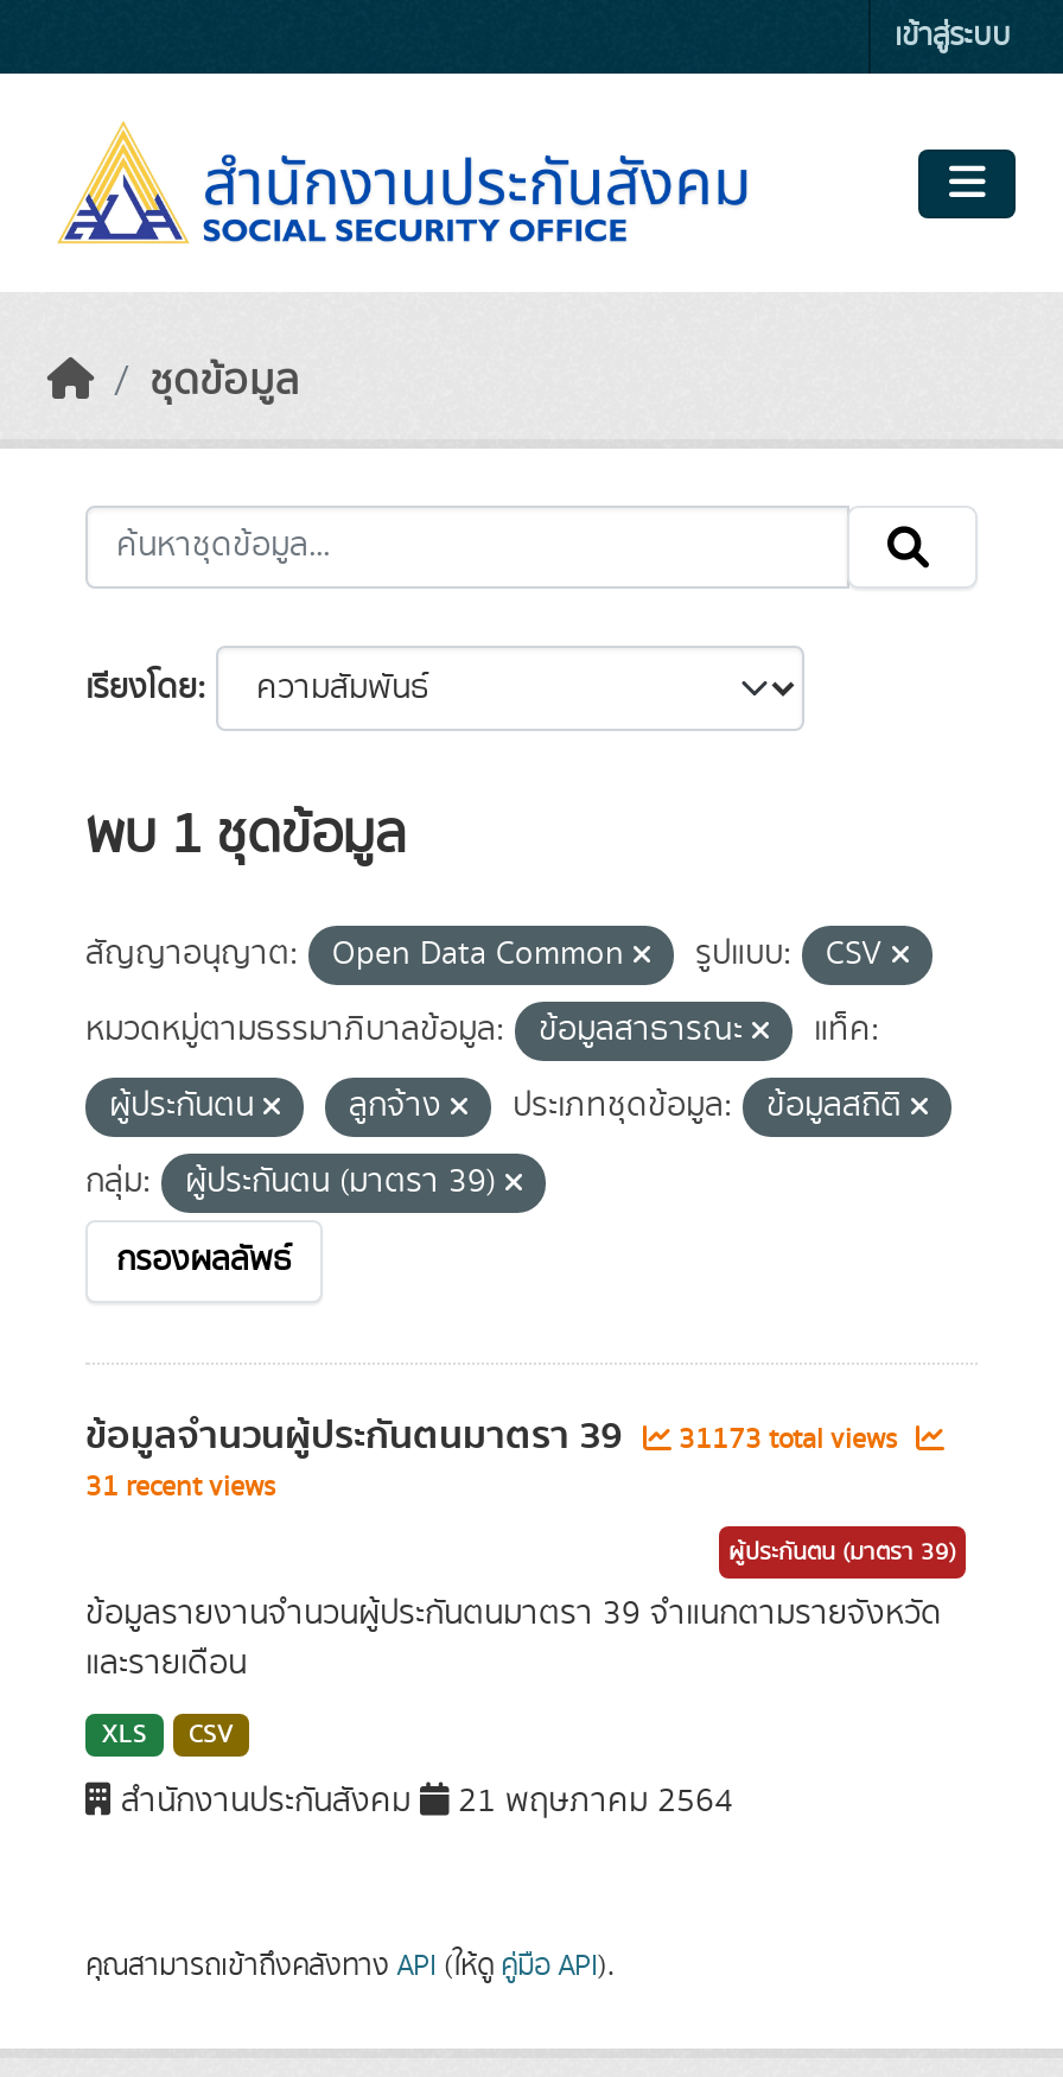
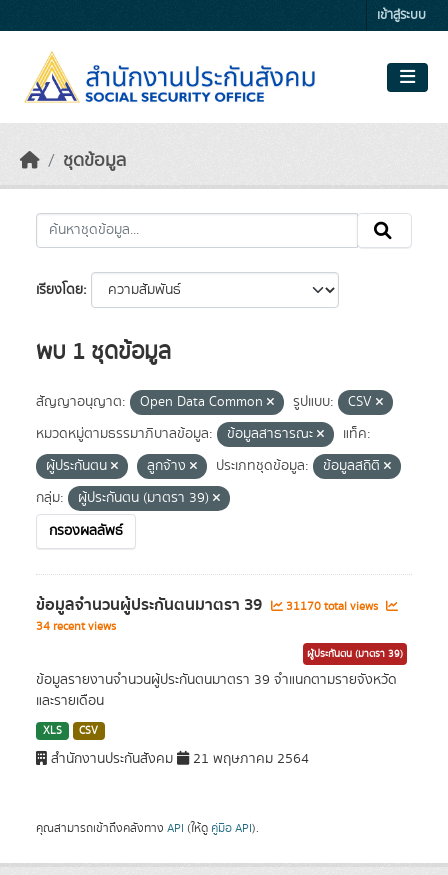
- ข้อมูลจำนวนผู้ประกันตนมาตรา 39 31173 total views
+ ข้อมูลจำนวนผู้ประกันตนมาตรา 39 31170 total views

- 31 recent views
+ 34 recent views
